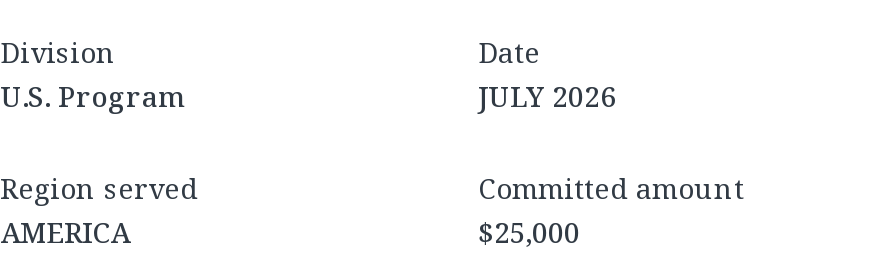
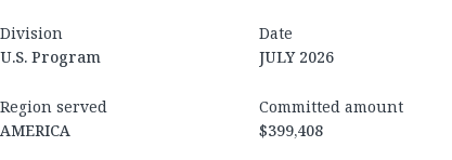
- $25,000
+ $399,408
